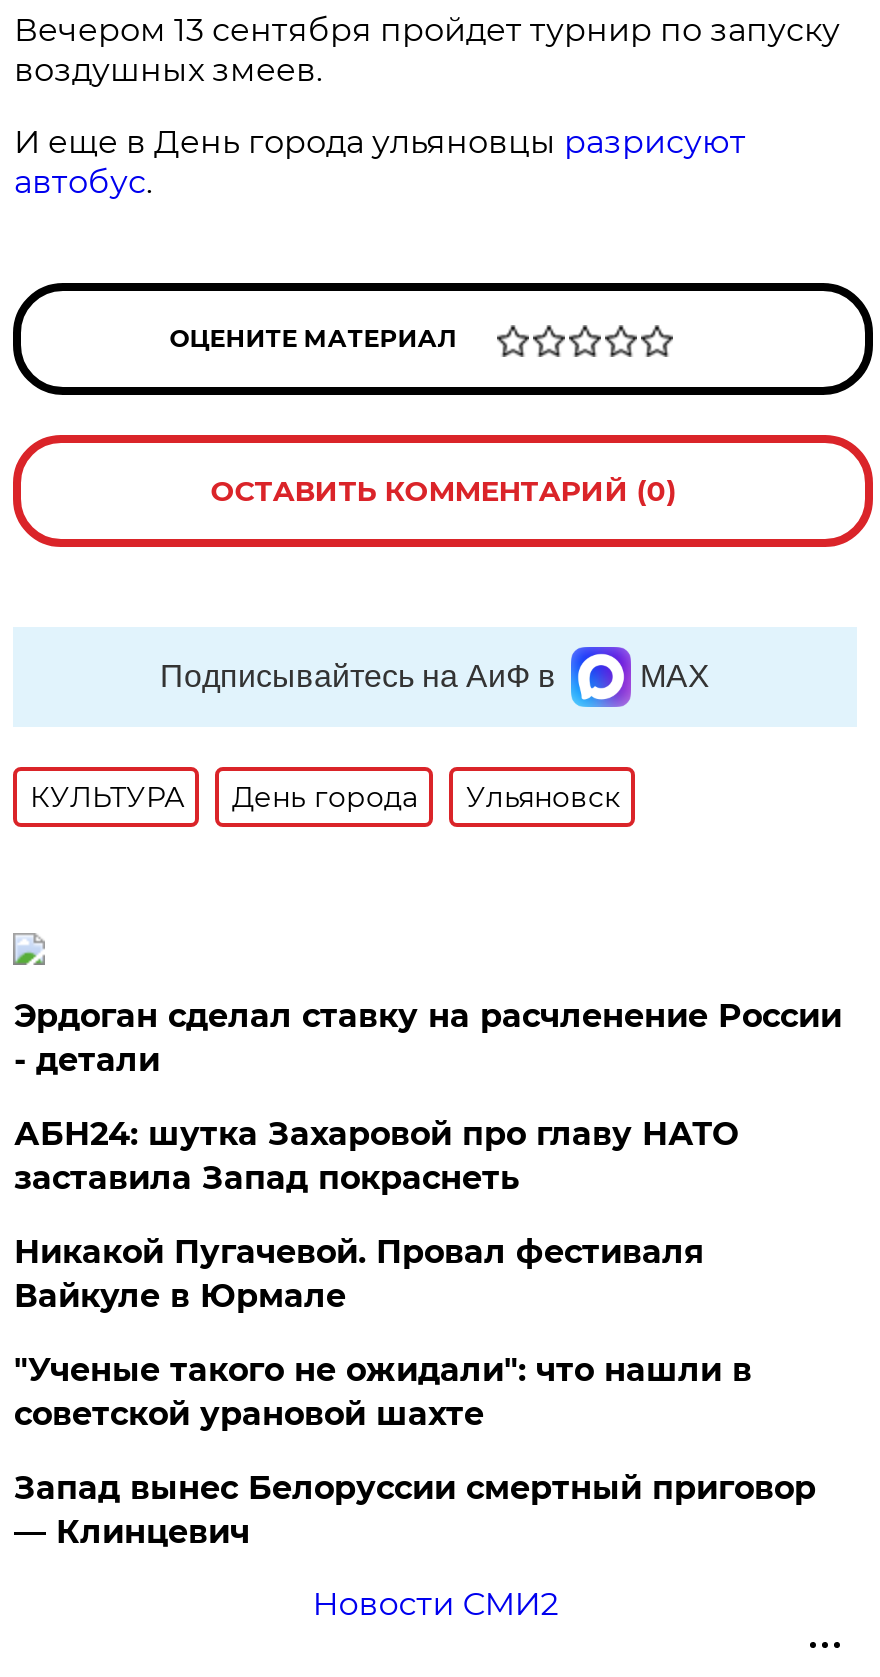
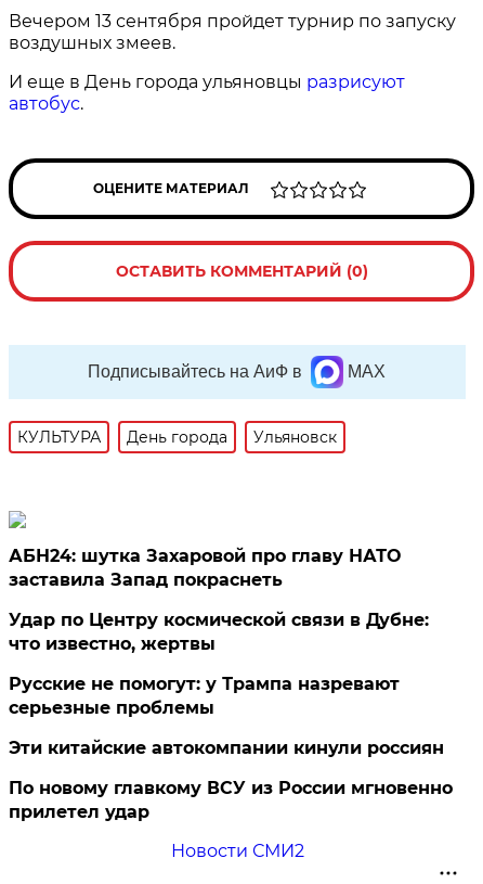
- Эрдоган сделал ставку на расчленение России
- - детали

moved up: АБН24: шутка Захаровой про главу НАТО | заставила Запад покраснеть

- Никакой Пугачевой. Провал фестиваля
- Вайкуле в Юрмале
- "Ученые такого не ожидали": что нашли в
- советской урановой шахте
- Запад вынес Белоруссии смертный приговор
- — Клинцевич
+ Удар по Центру космической связи в Дубне:
+ что известно, жертвы
+ Русские не помогут: у Трампа назревают
+ серьезные проблемы
+ Эти китайские автокомпании кинули россиян
+ По новому главкому ВСУ из России мгновенно
+ прилетел удар
